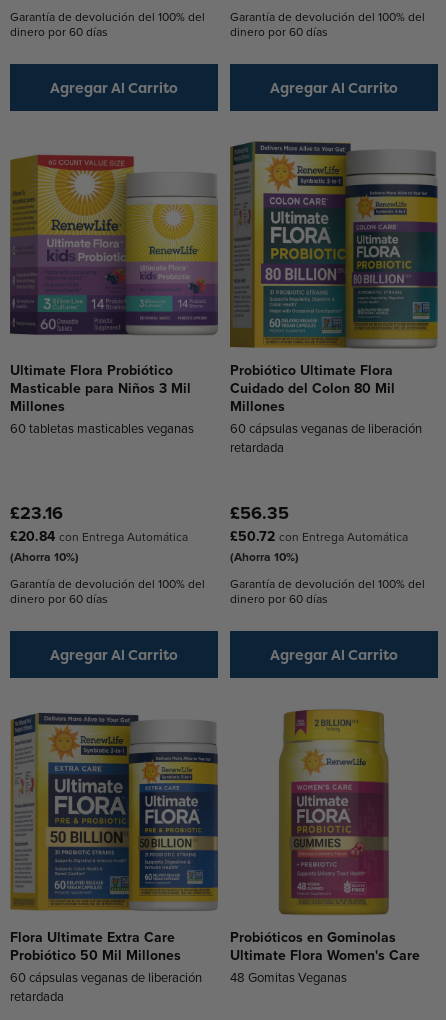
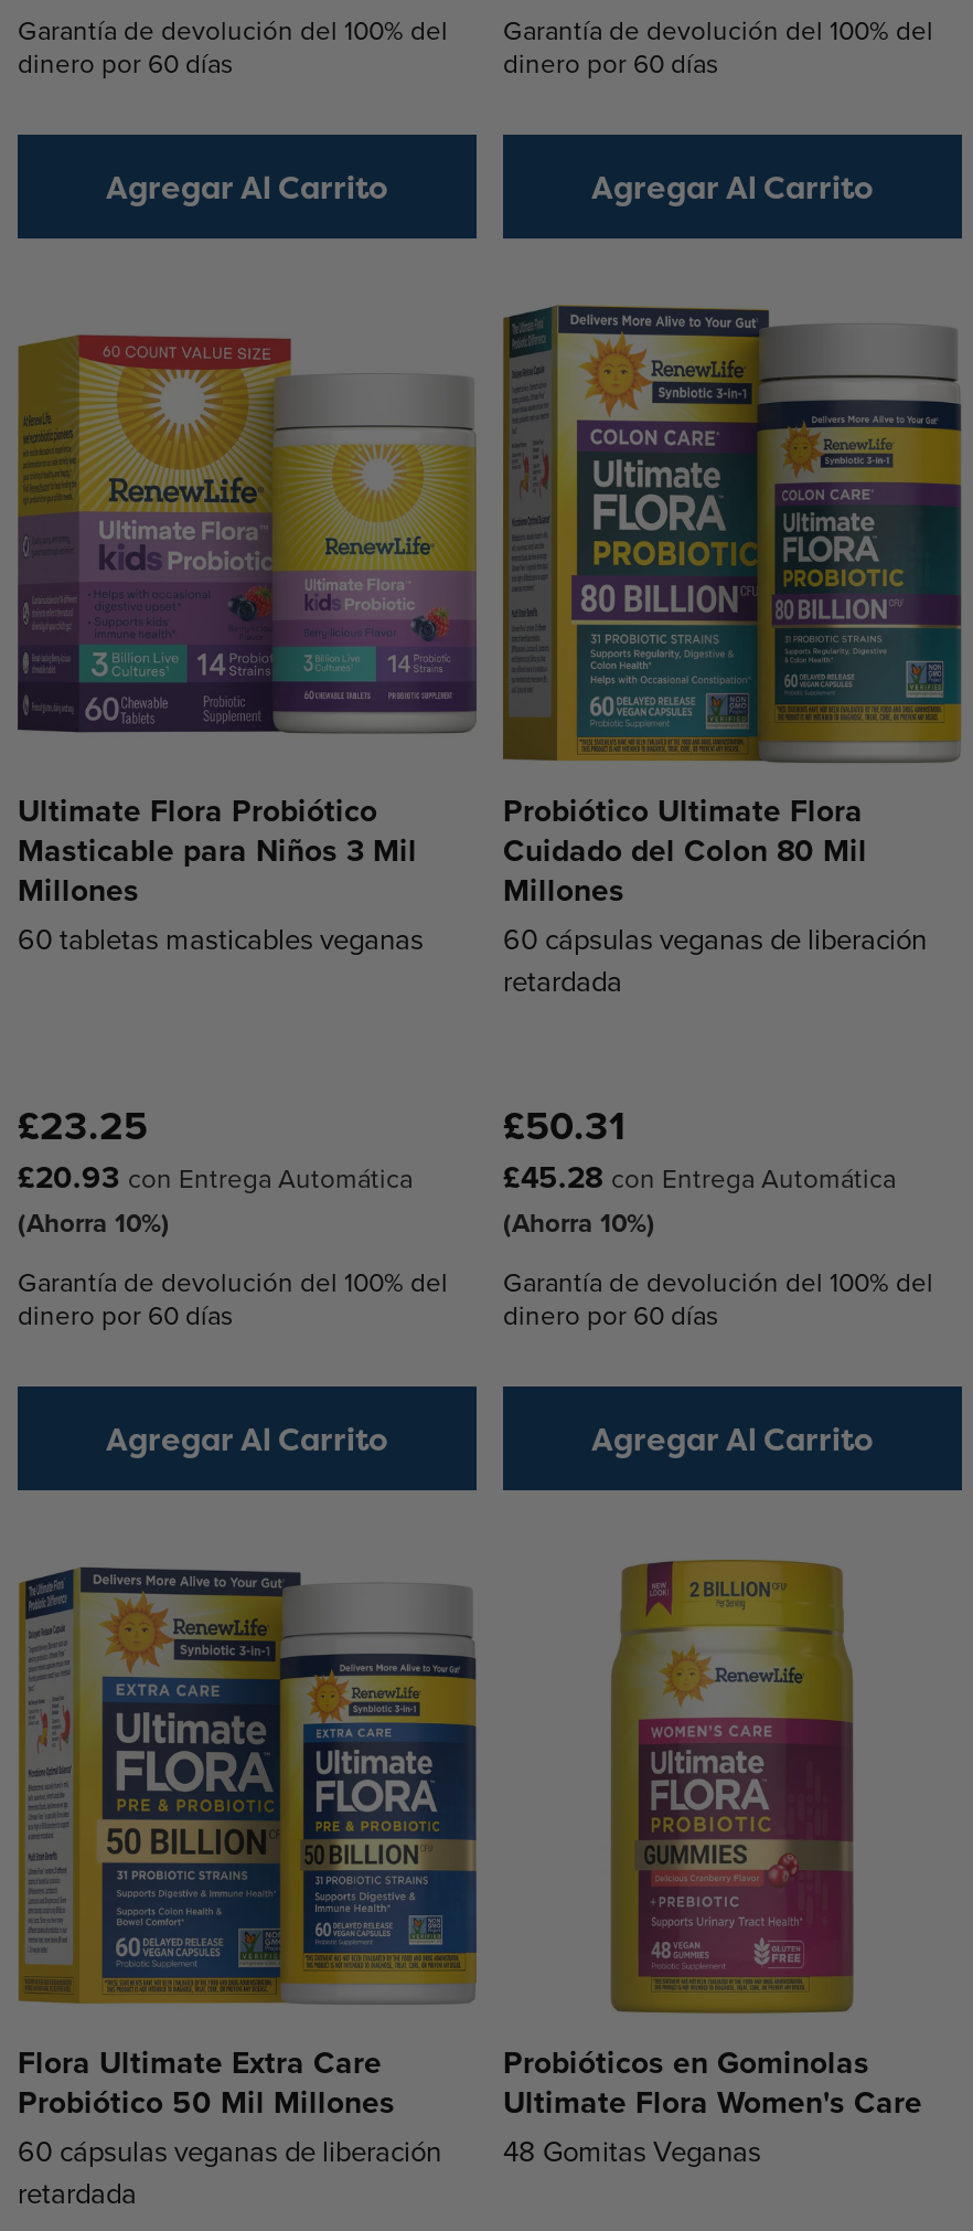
- £23.16
+ £23.25

- £56.35
+ £50.31

- £20.84 con Entrega Automática
+ £20.93 con Entrega Automática

- £50.72 con Entrega Automática
+ £45.28 con Entrega Automática
